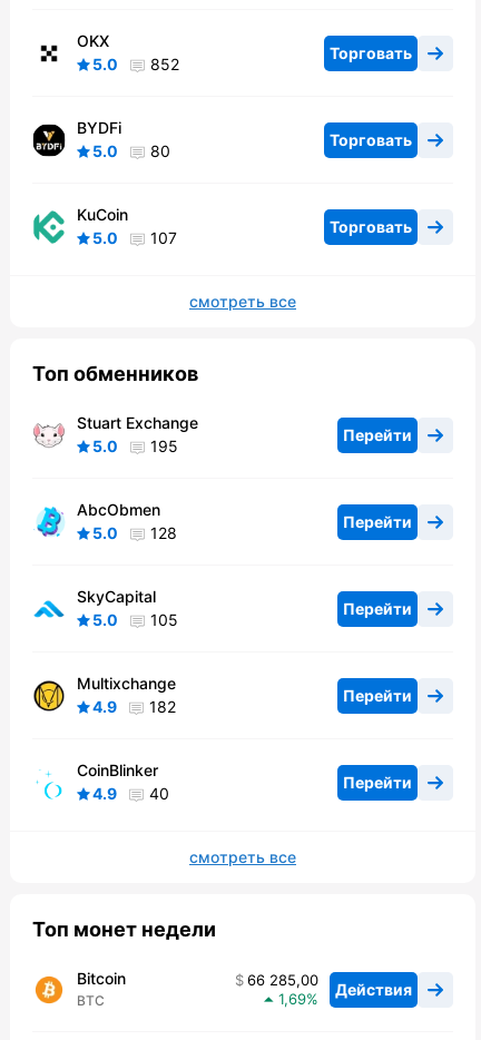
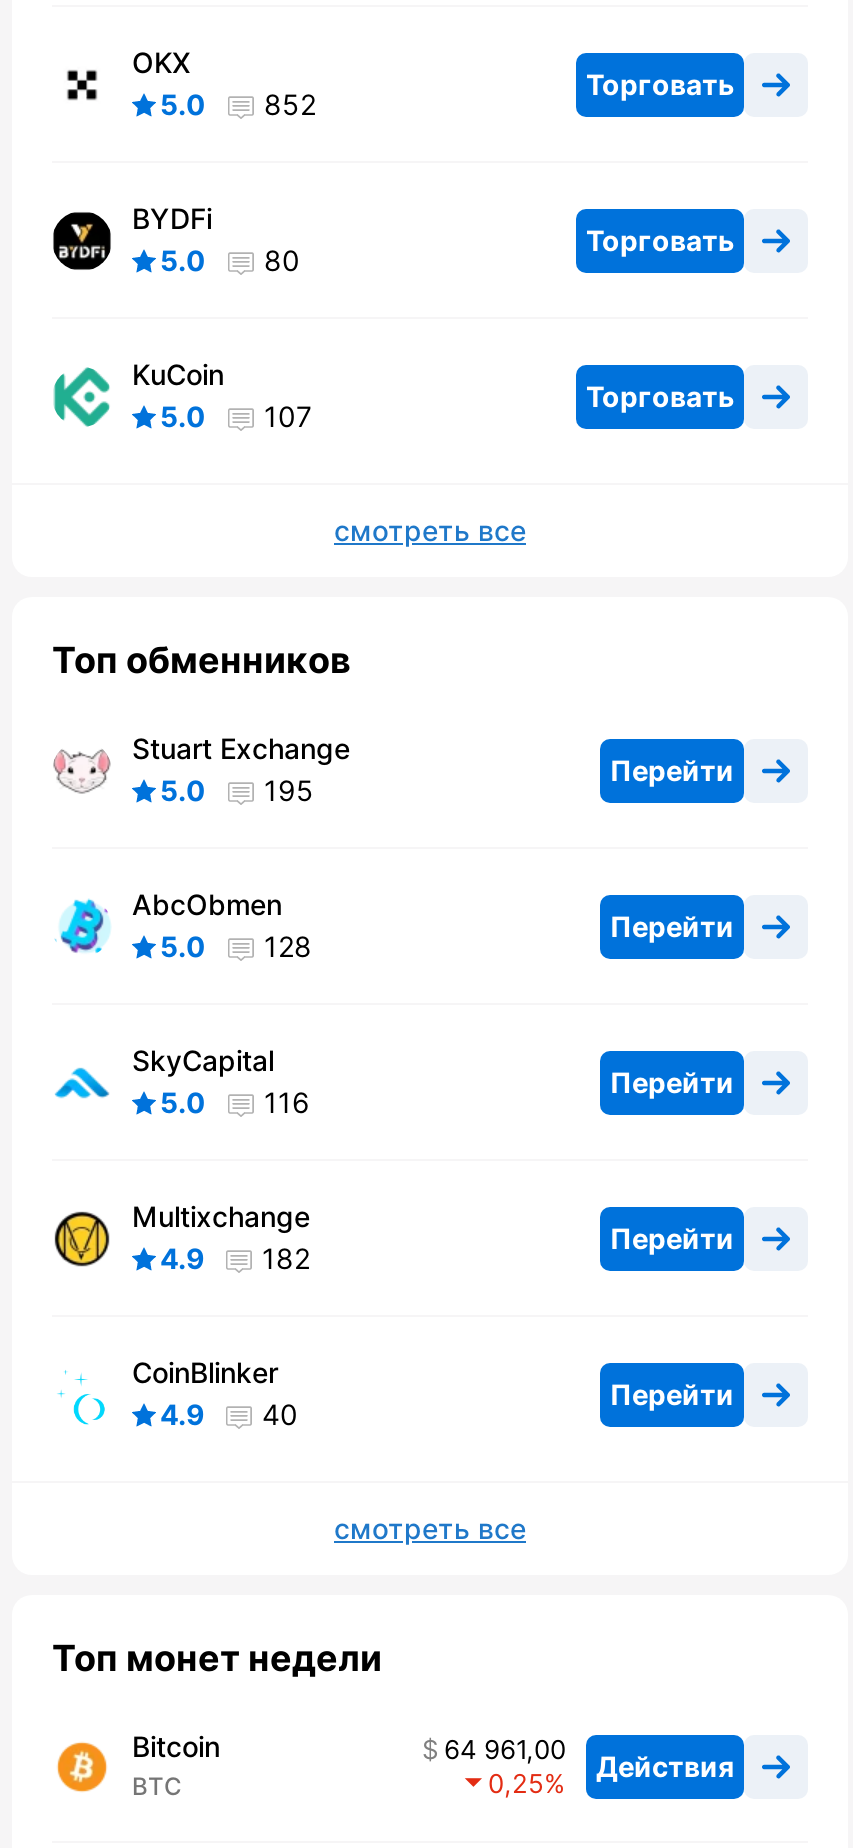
- 5.0 105
+ 5.0 116

- 66 285,00 Действия
+ 64 961,00 Действия

- 1,69
+ 0,25
